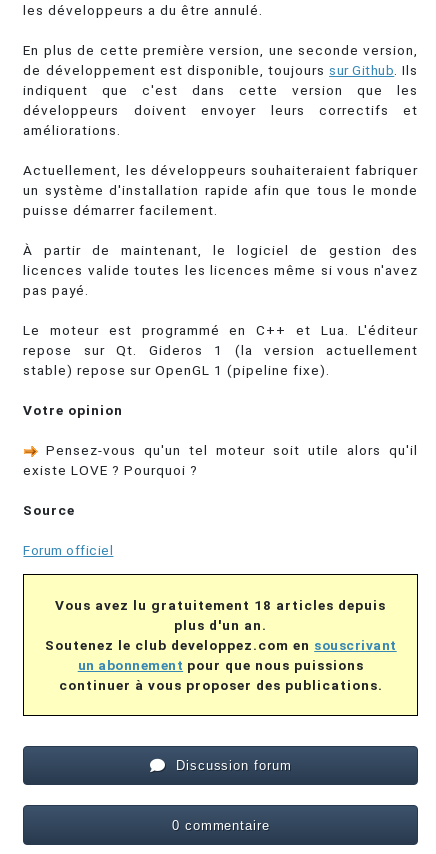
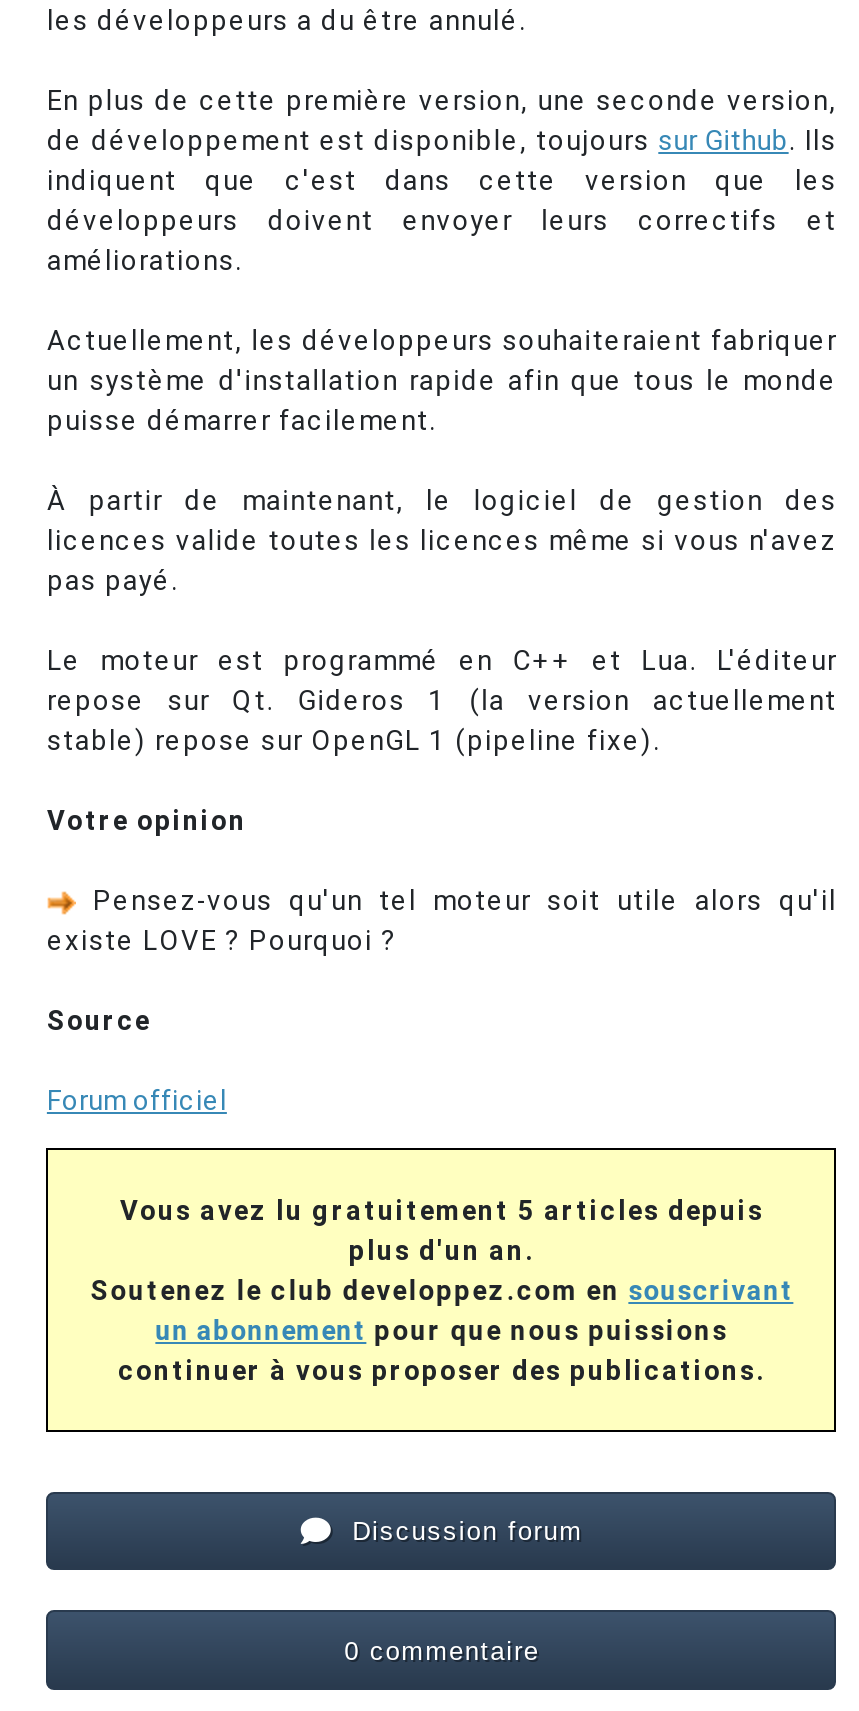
- Vous avez lu gratuitement 18 articles depuis
+ Vous avez lu gratuitement 5 articles depuis
